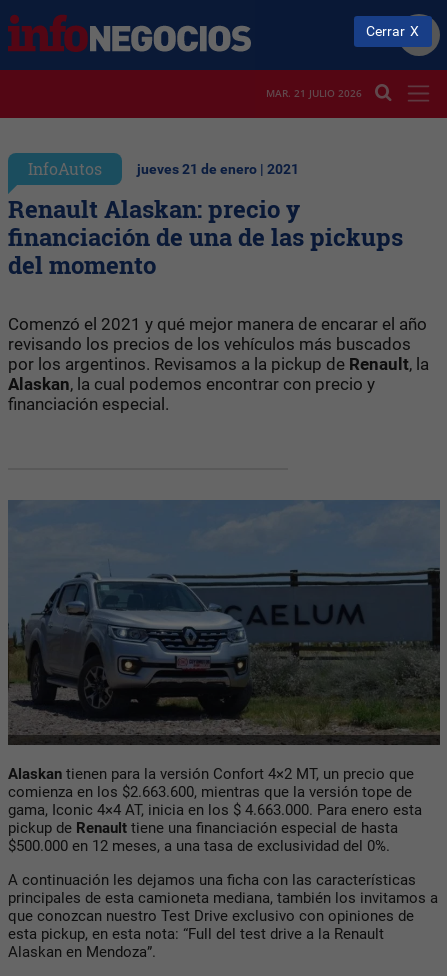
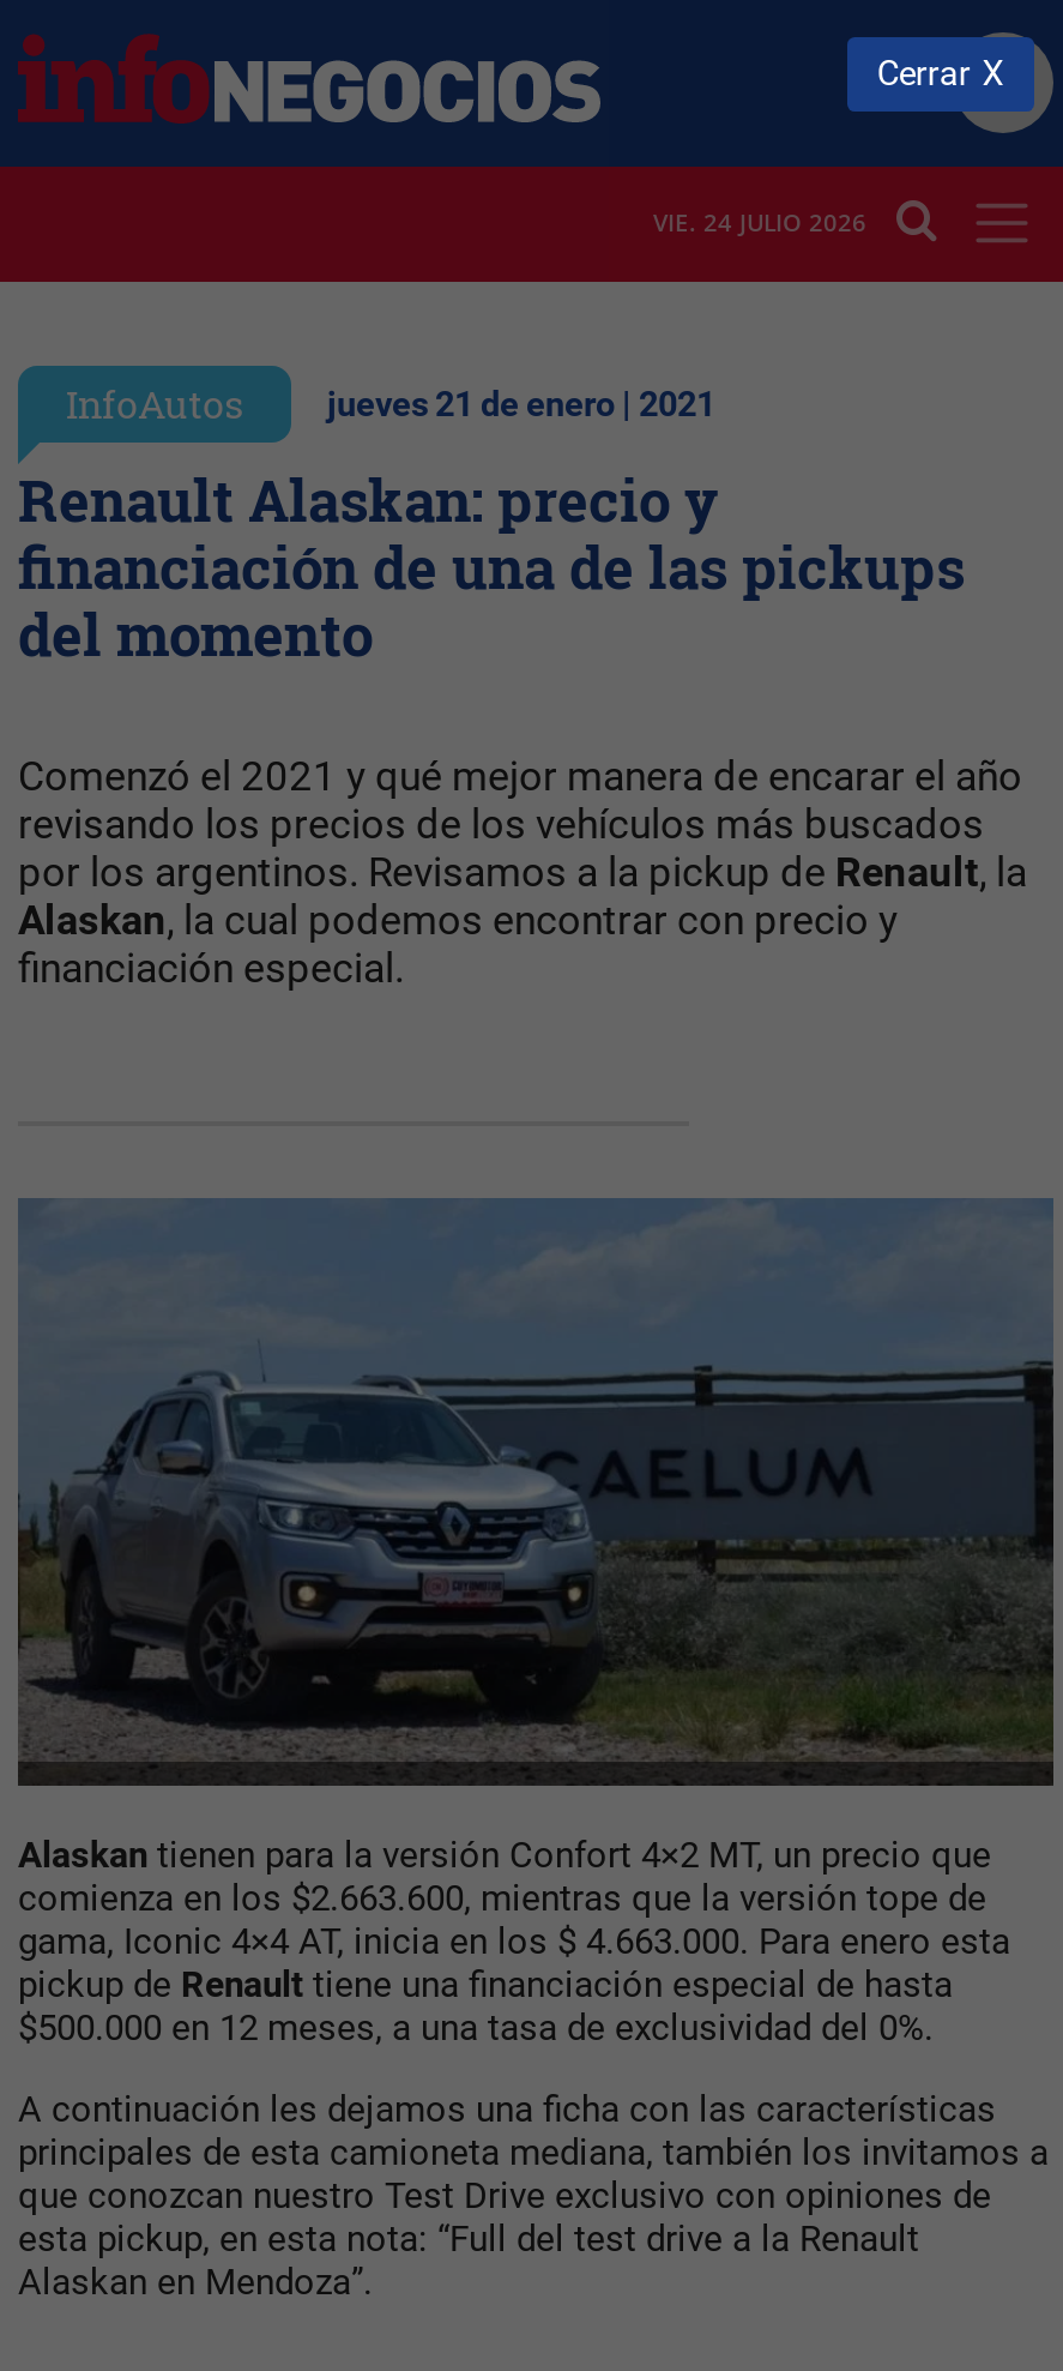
- MAR. 21 JULIO 2026
+ VIE. 24 JULIO 2026
